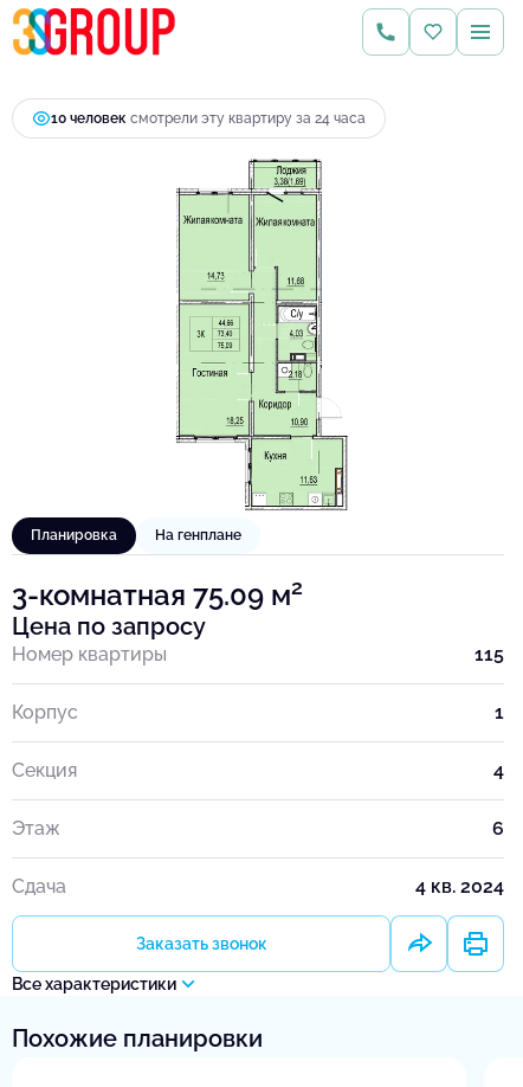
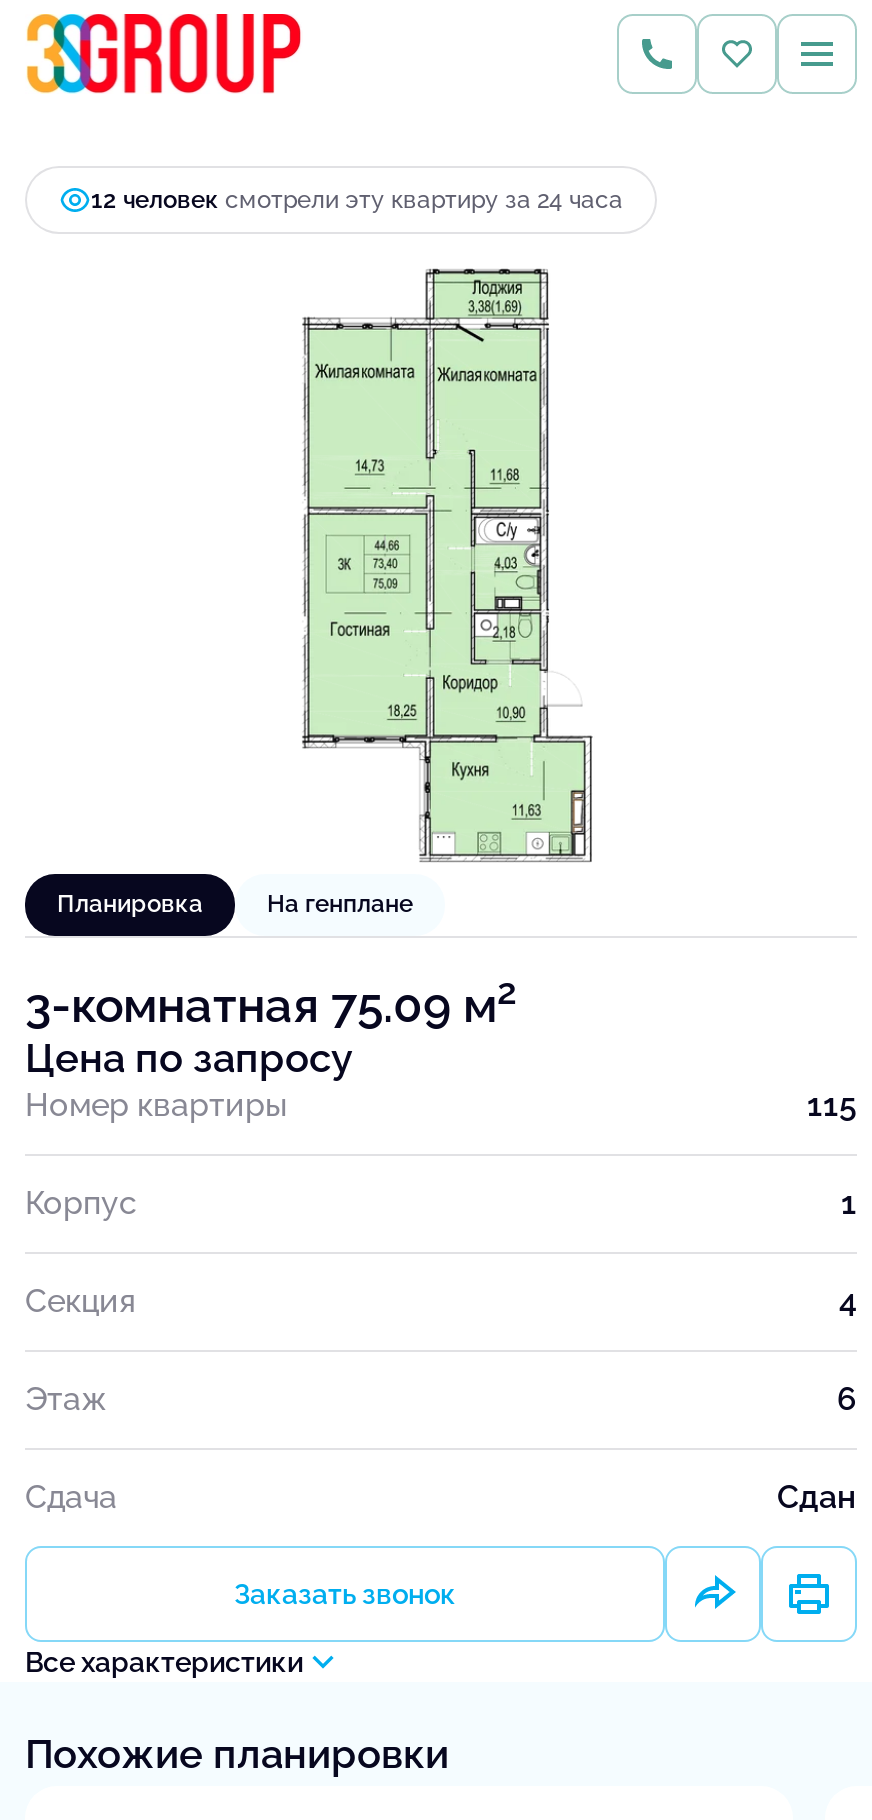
- 10 человек смотрели эту квартиру за 24 часа
+ 12 человек смотрели эту квартиру за 24 часа

- 4 кв. 2024
+ Сдан
